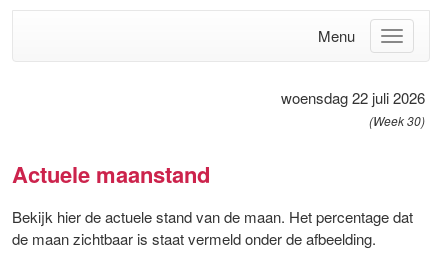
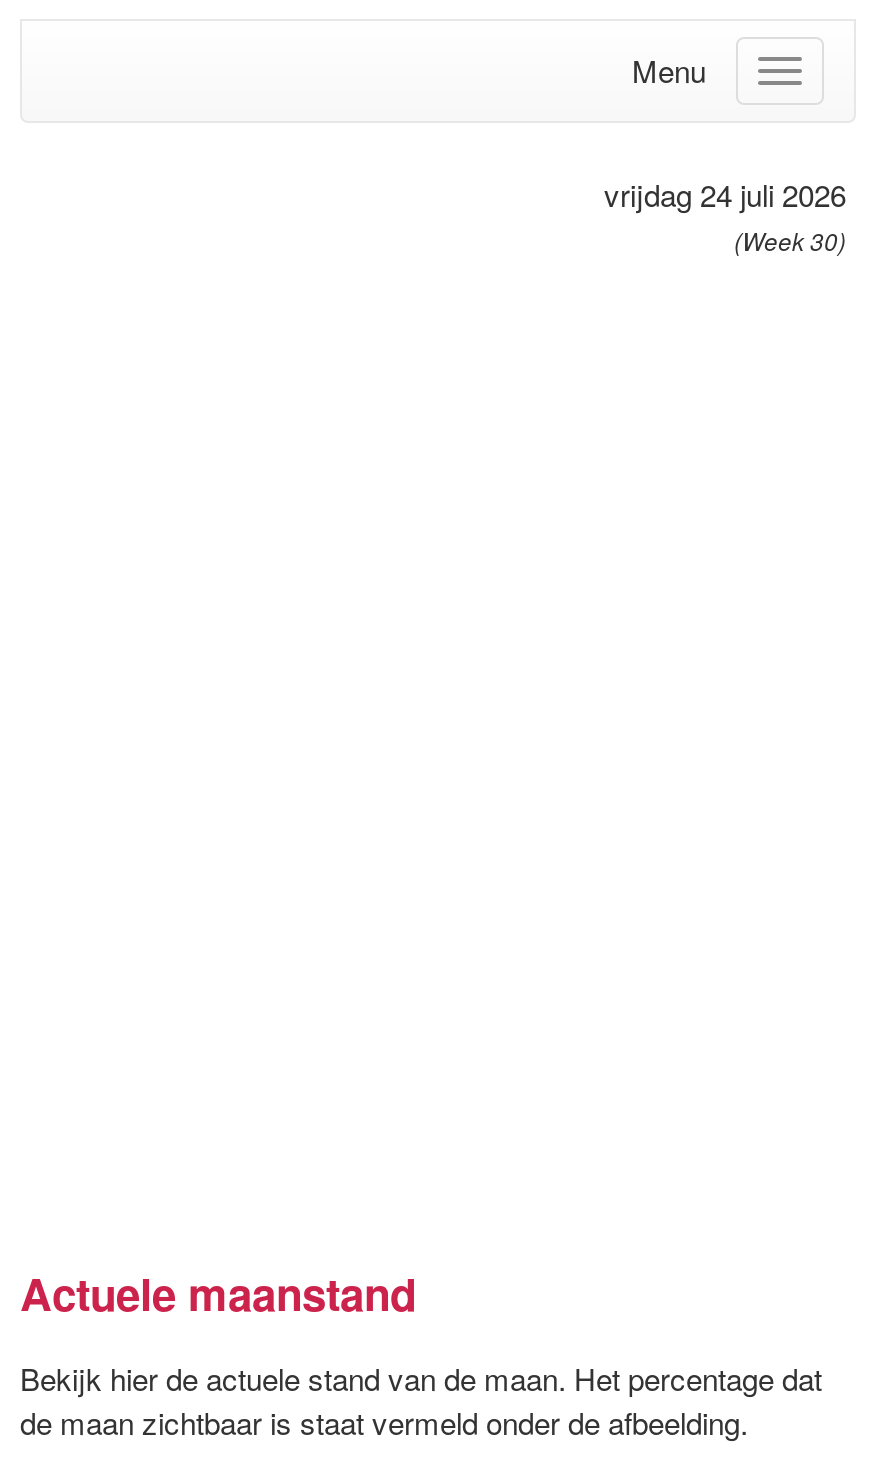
- woensdag 22 juli 2026
+ vrijdag 24 juli 2026
